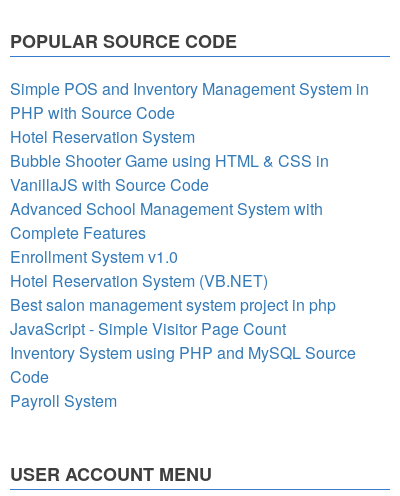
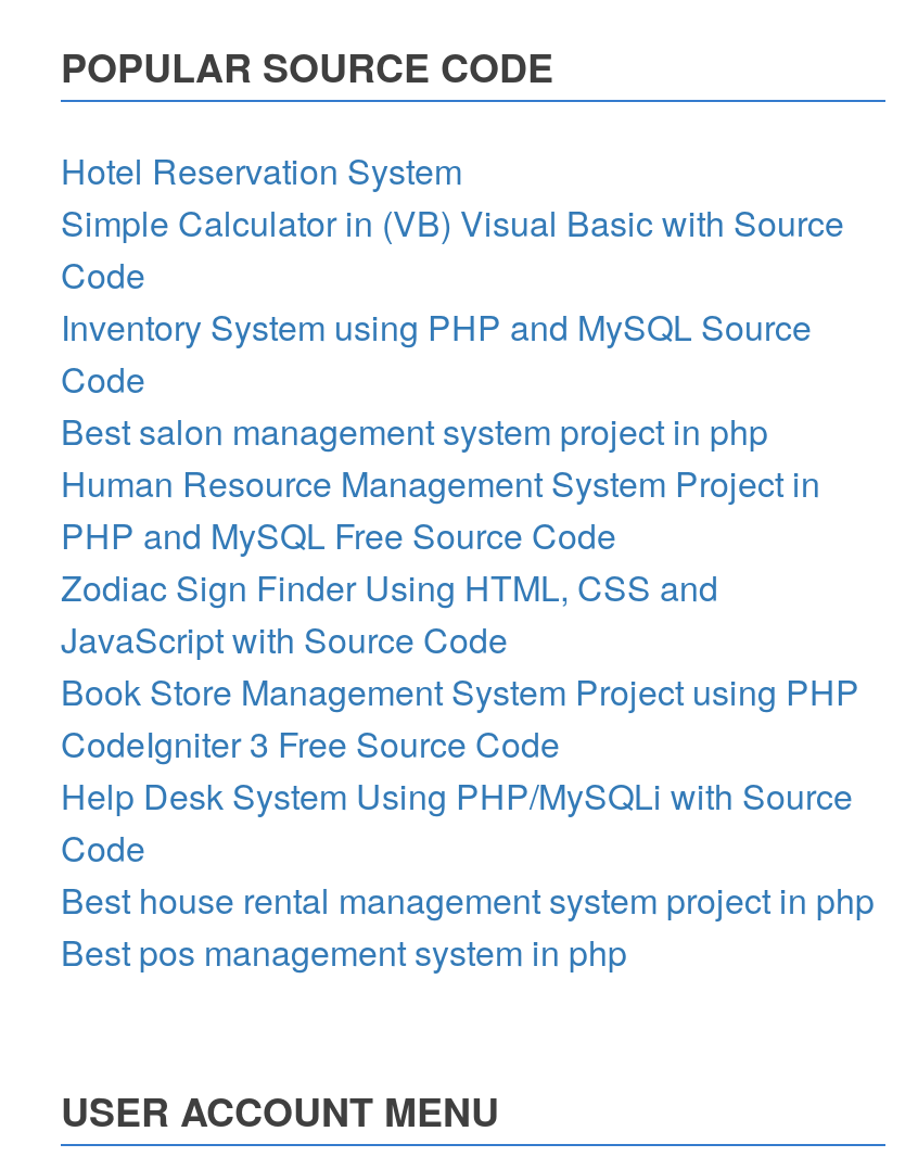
- Simple POS and Inventory Management System in
- PHP with Source Code

moved up: Hotel Reservation System

- Bubble Shooter Game using HTML & CSS in
- VanillaJS with Source Code
- Advanced School Management System with
- Complete Features
- Enrollment System v1.0
- Hotel Reservation System (VB.NET)
- JavaScript - Simple Visitor Page Count
+ Simple Calculator in (VB) Visual Basic with Source
+ Code

moved down: Best salon management system project in php

moved up: Inventory System using PHP and MySQL Source | Code

- Payroll System
+ Human Resource Management System Project in
+ PHP and MySQL Free Source Code
+ Zodiac Sign Finder Using HTML, CSS and
+ JavaScript with Source Code
+ Book Store Management System Project using PHP
+ CodeIgniter 3 Free Source Code
+ Help Desk System Using PHP/MySQLi with Source
+ Code
+ Best house rental management system project in php
+ Best pos management system in php
